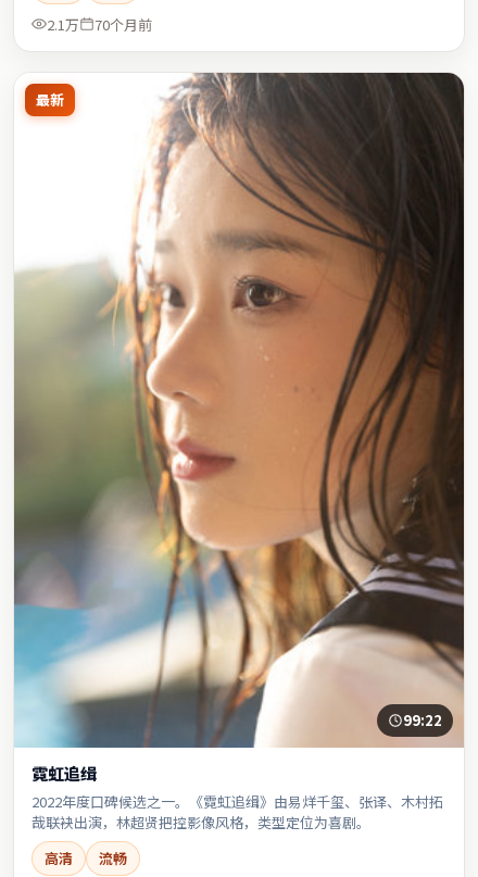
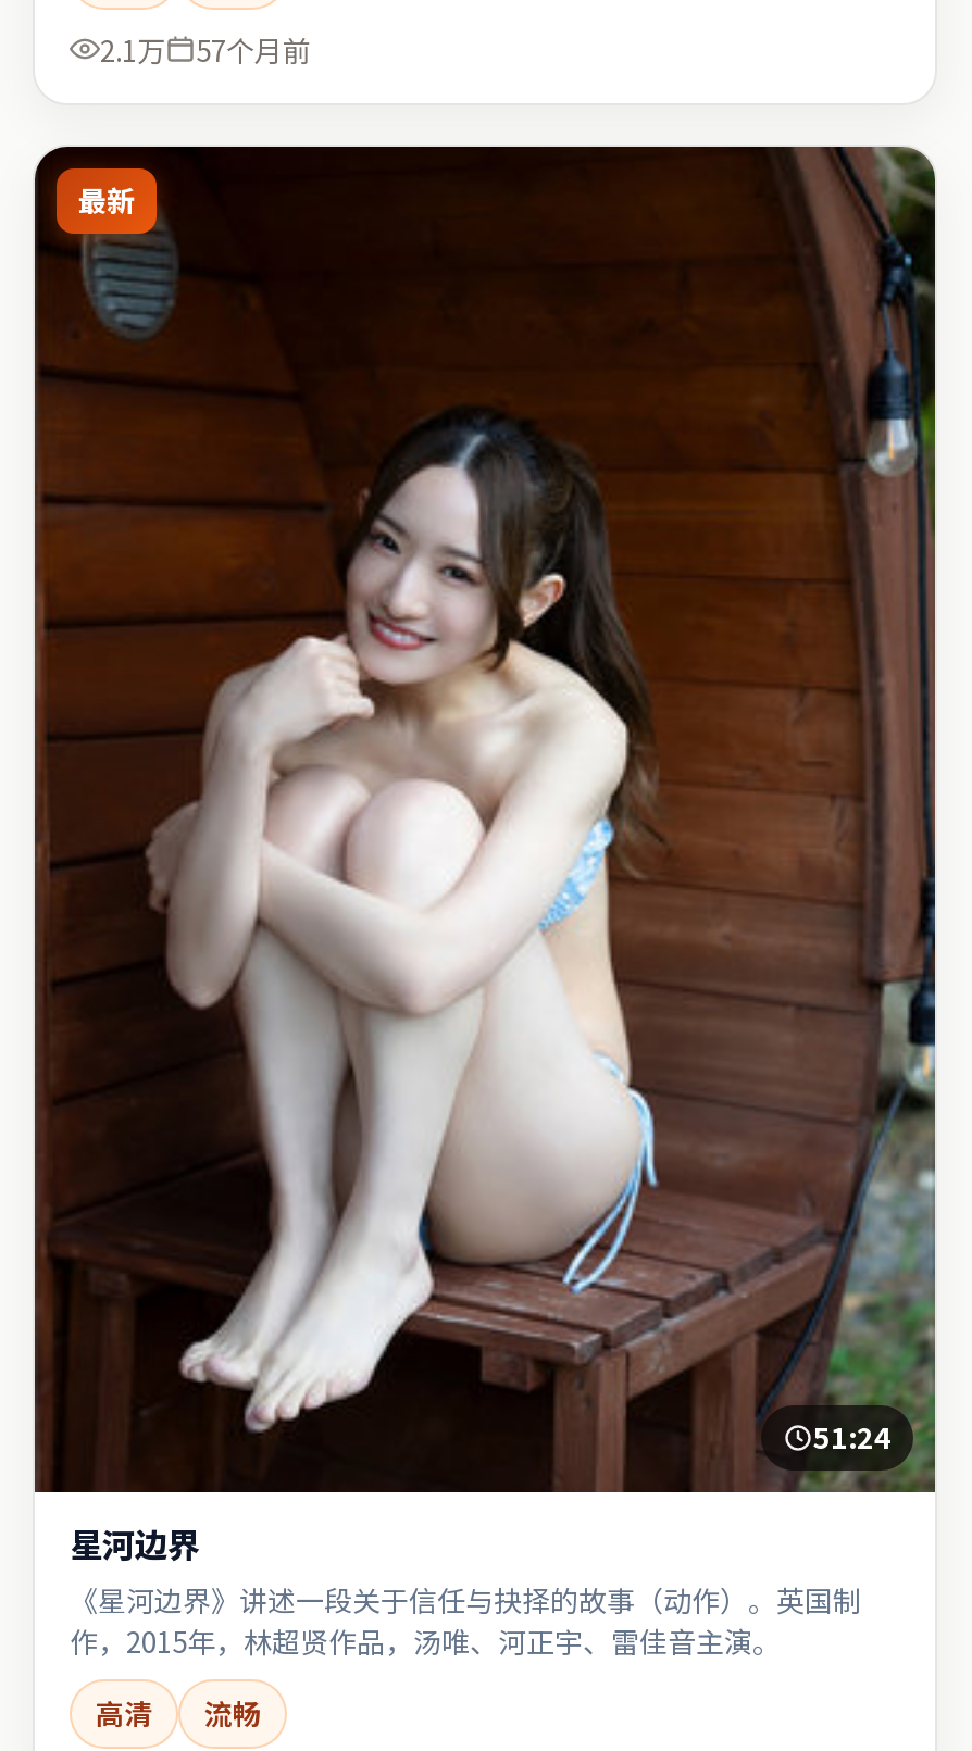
- 2.1万 70个月前
+ 2.1万 57个月前

- [image]
- 99:22
+ [image]
+ 51:24

- 霓虹追缉
- 2022年度口碑候选之一。《霓虹追缉》由易烊千玺、张译、木村拓
- 哉联袂出演，林超贤把控影像风格，类型定位为喜剧。
+ 星河边界
+ 《星河边界》讲述一段关于信任与抉择的故事（动作）。英国制
+ 作，2015年，林超贤作品，汤唯、河正宇、雷佳音主演。
